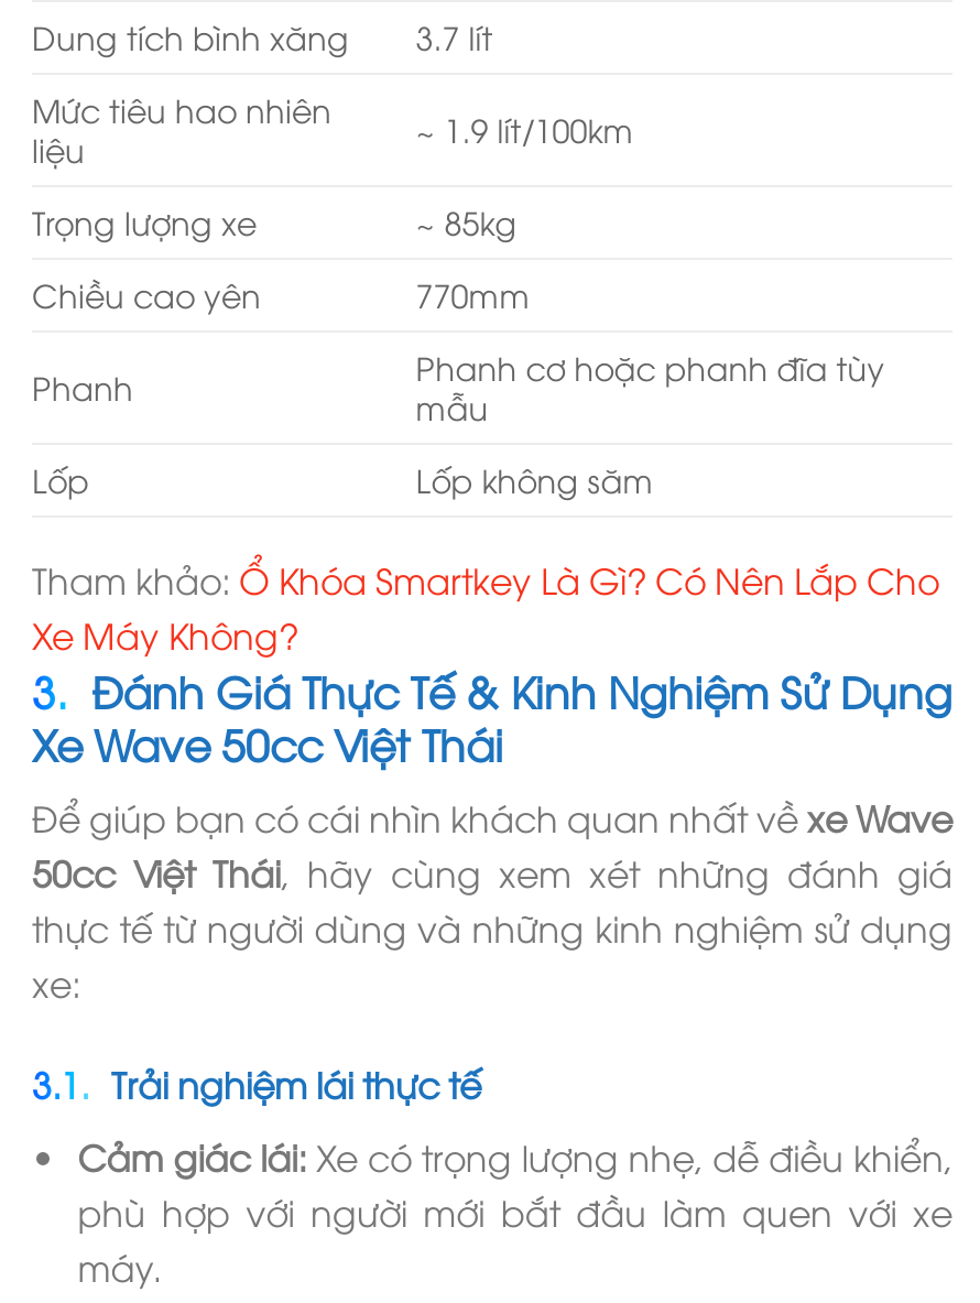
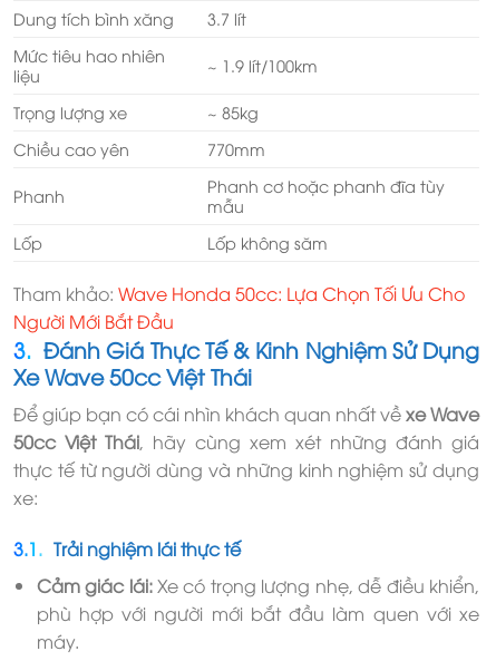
- Tham khảo: Ổ Khóa Smartkey Là Gì? Có Nên Lắp Cho
- Xe Máy Không?
+ Tham khảo: Wave Honda 50cc: Lựa Chọn Tối Ưu Cho
+ Người Mới Bắt Đầu
